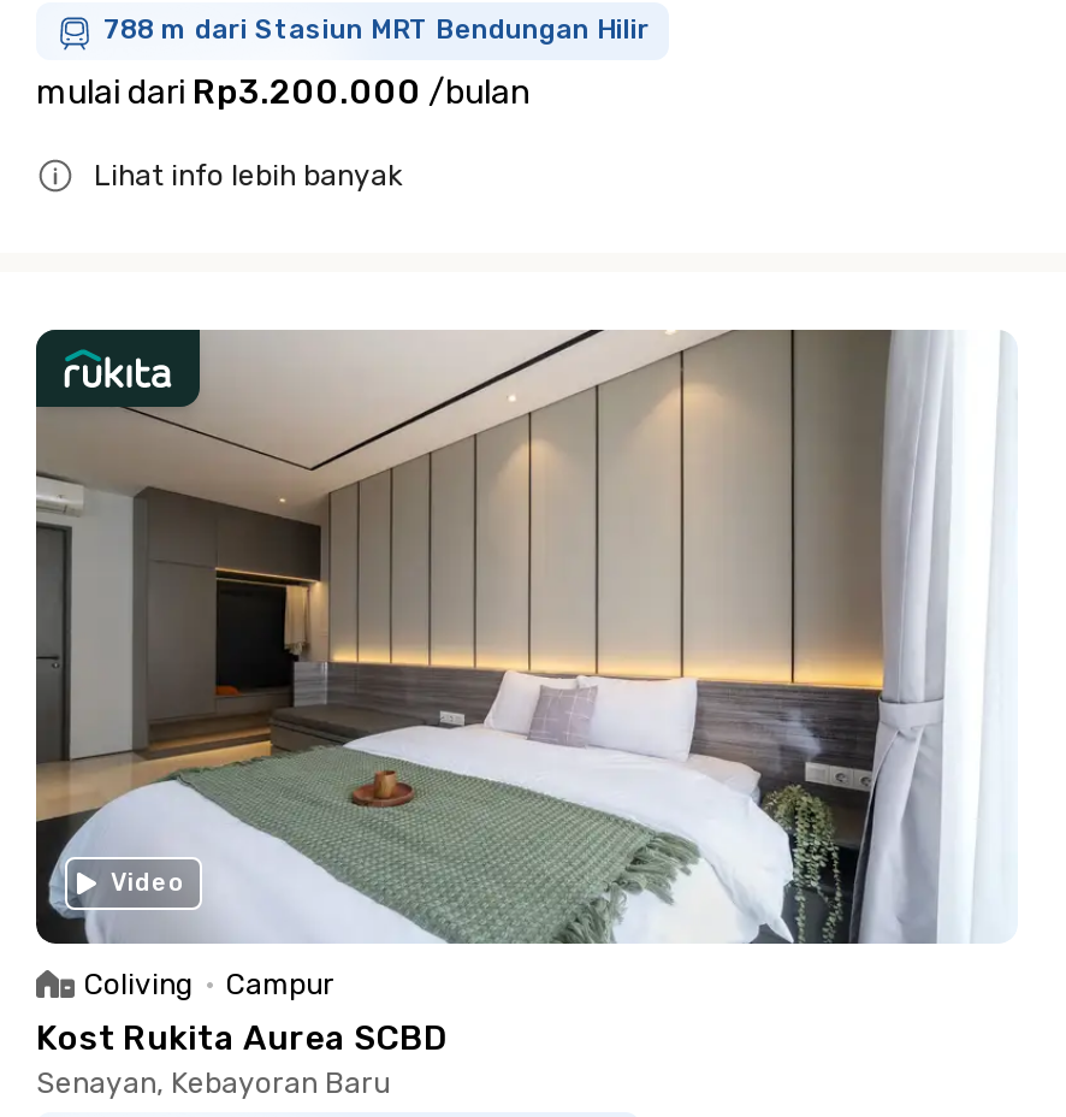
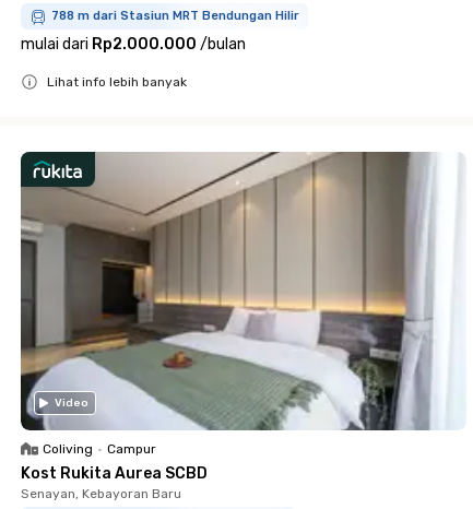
- mulai dari Rp3.200.000 /bulan
+ mulai dari Rp2.000.000 /bulan
